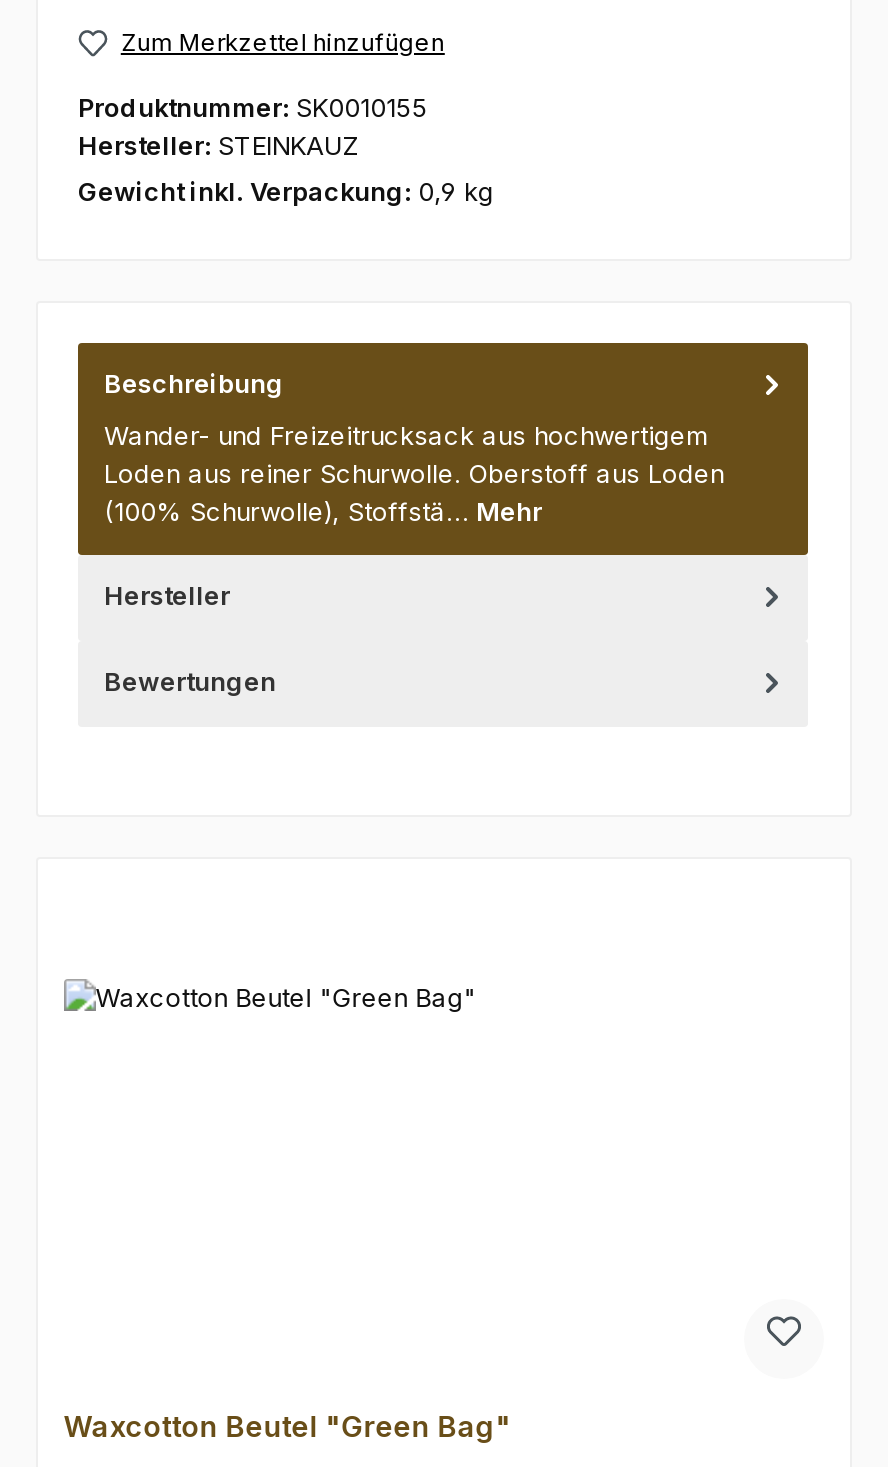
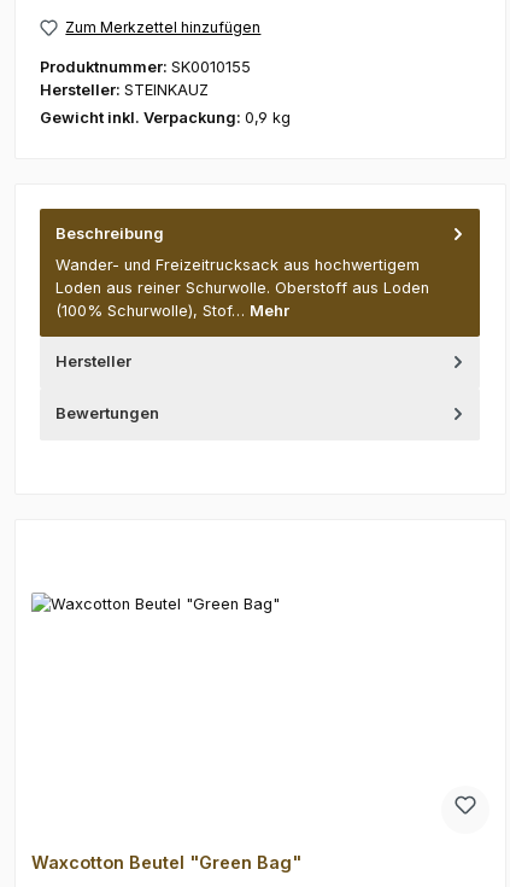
- (100% Schurwolle), Stoffstä… Mehr
+ (100% Schurwolle), Stof… Mehr
